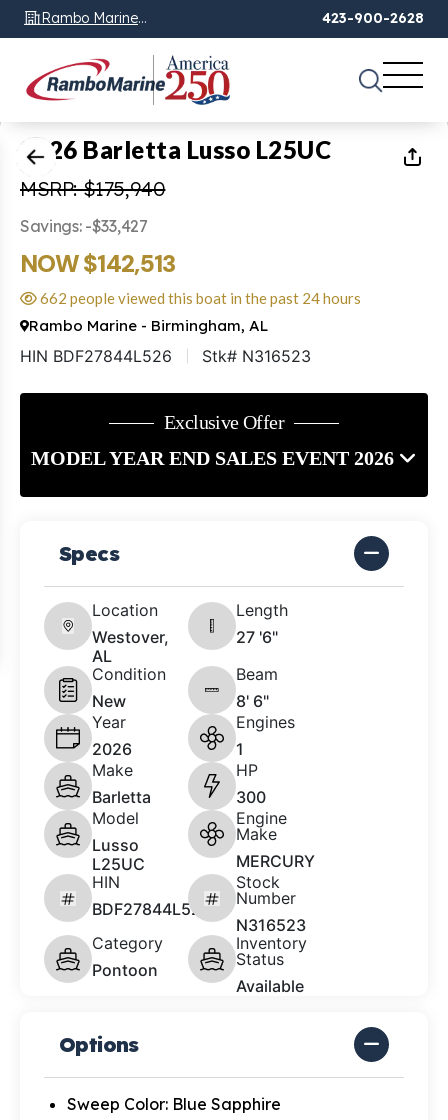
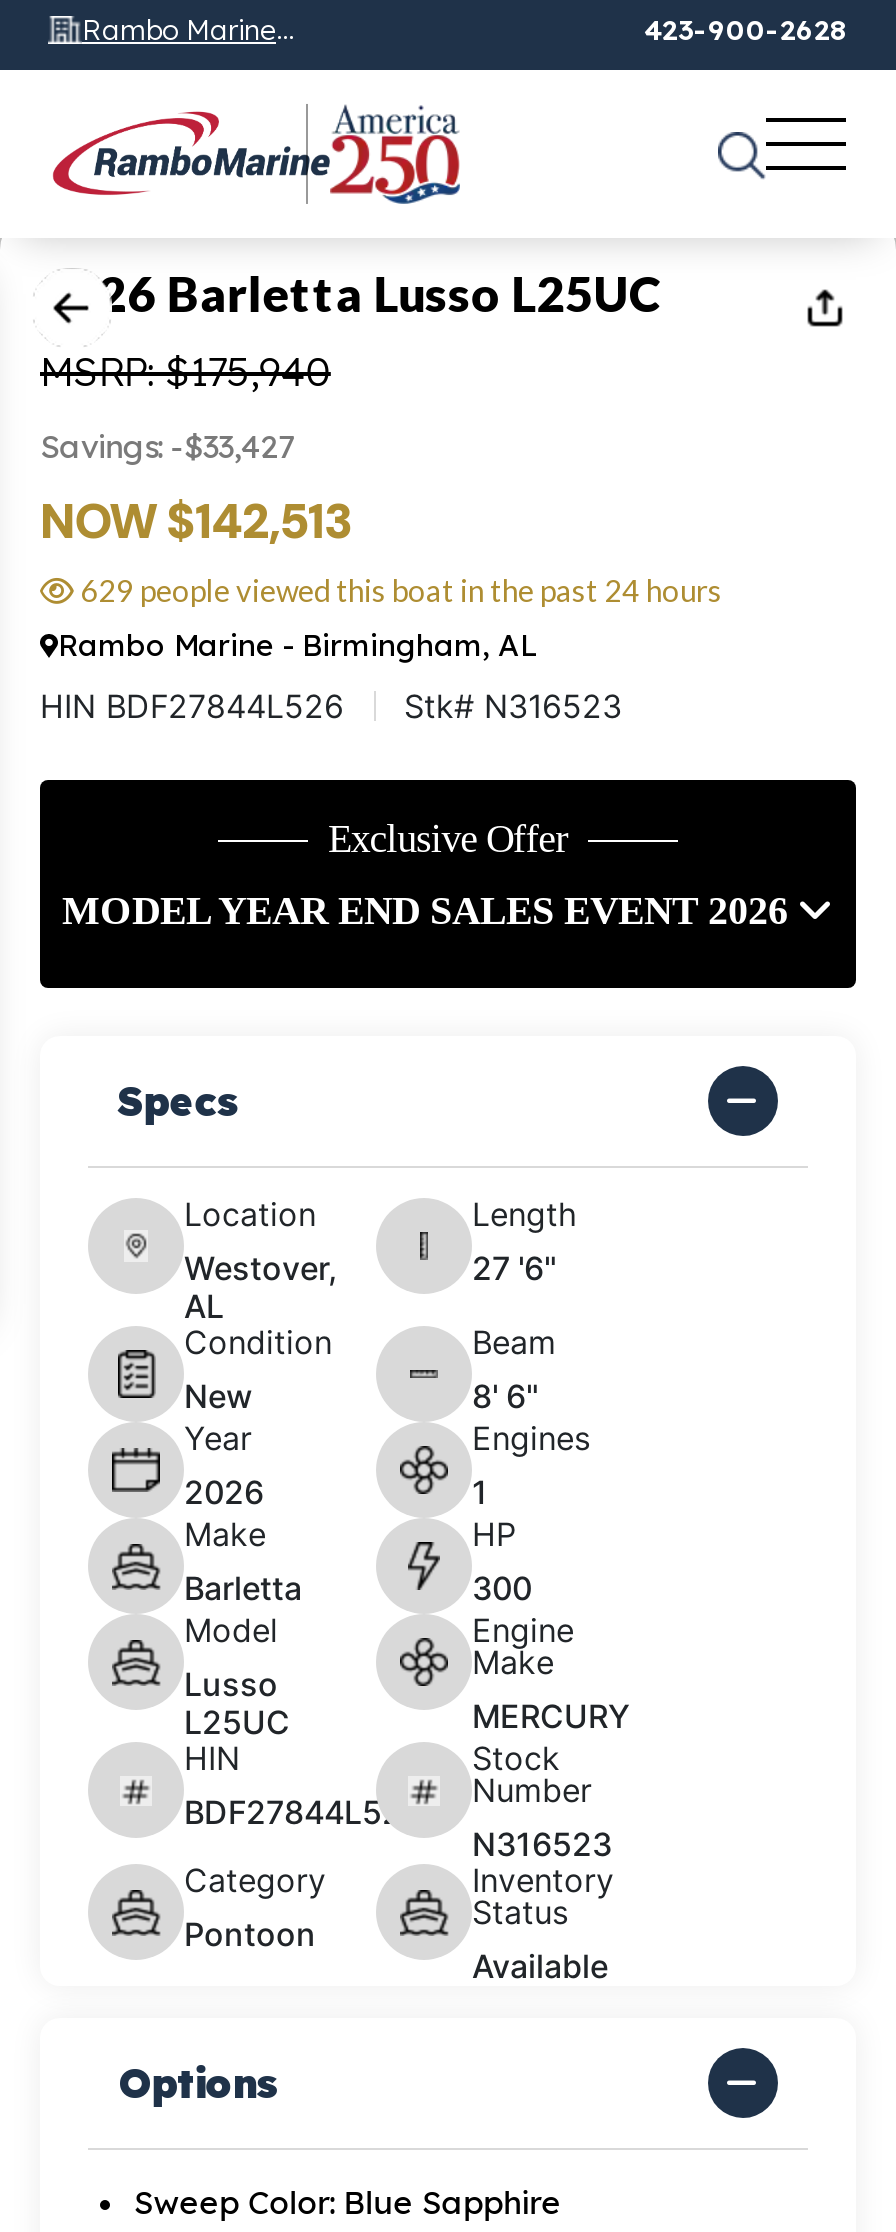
- 662 people viewed this boat in the past 24 hours
+ 629 people viewed this boat in the past 24 hours
